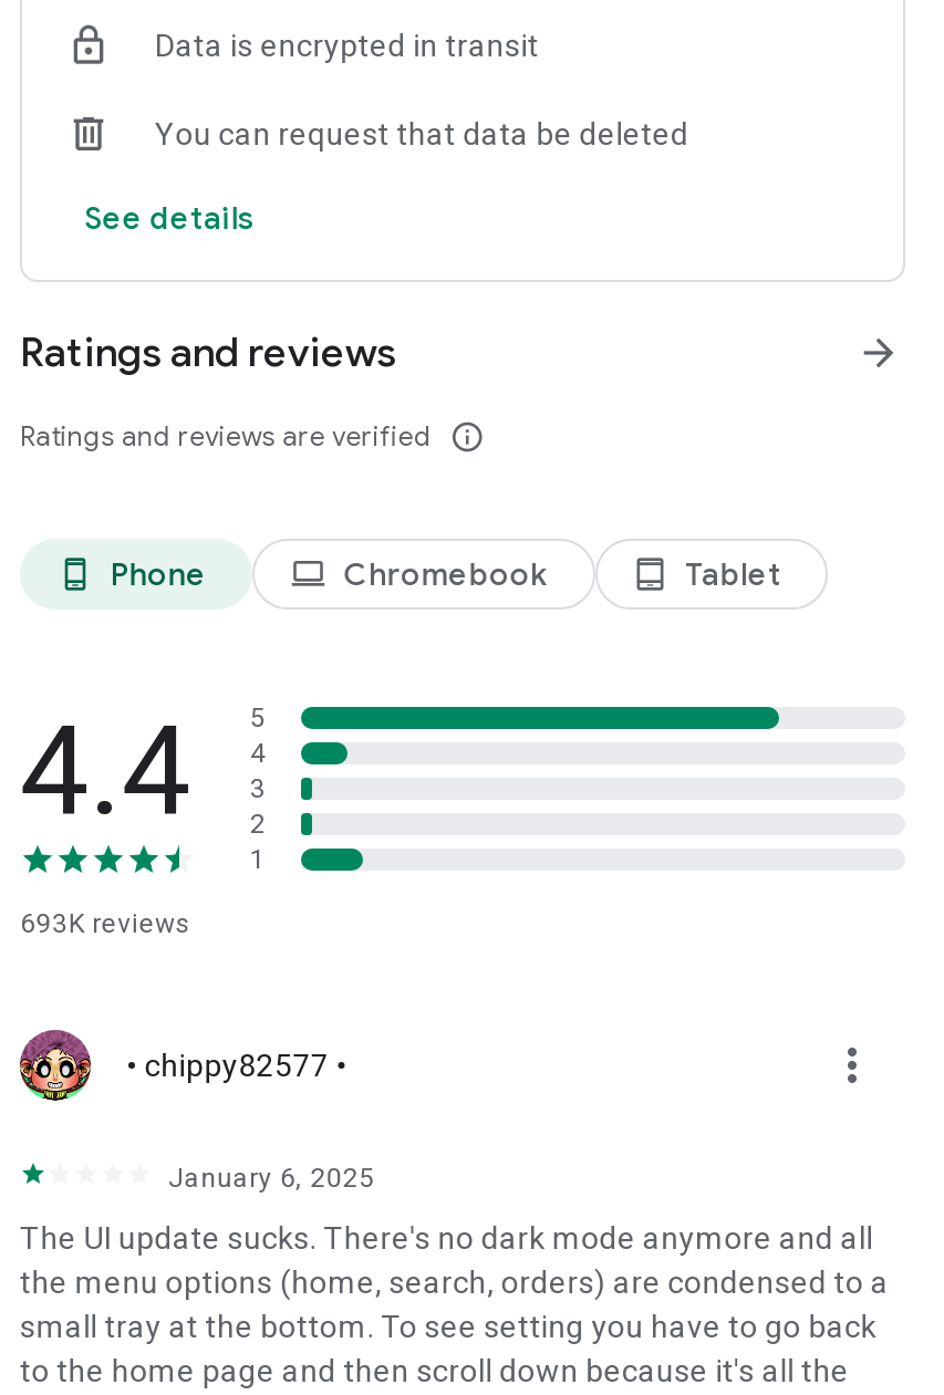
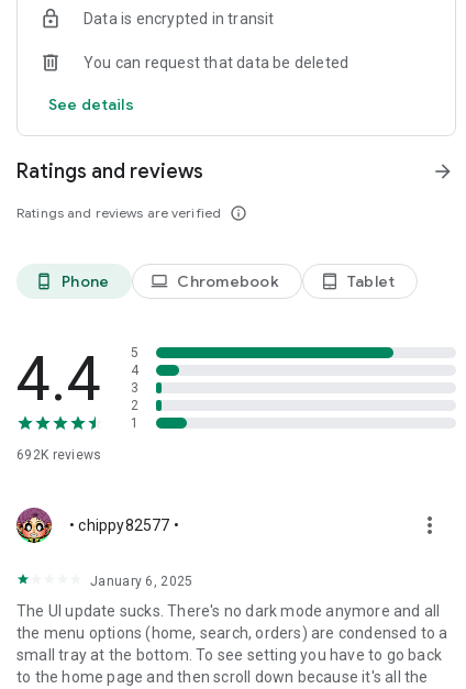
- 693K reviews
+ 692K reviews
